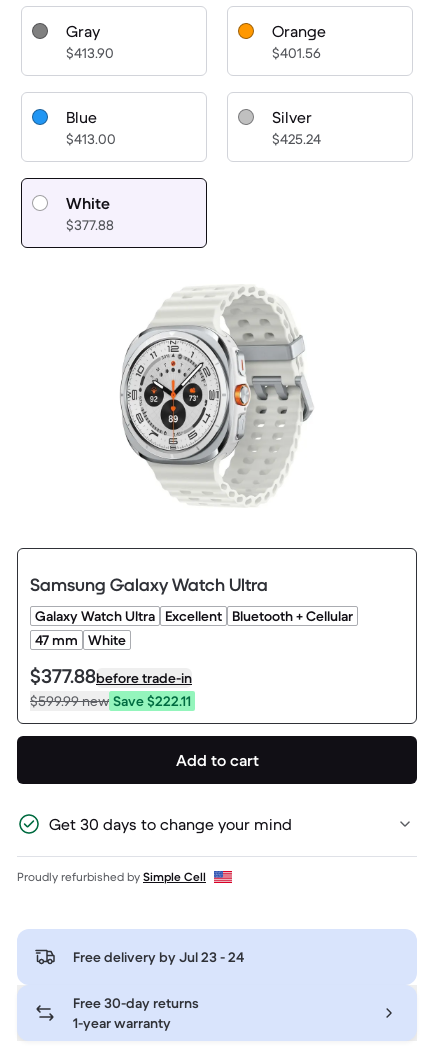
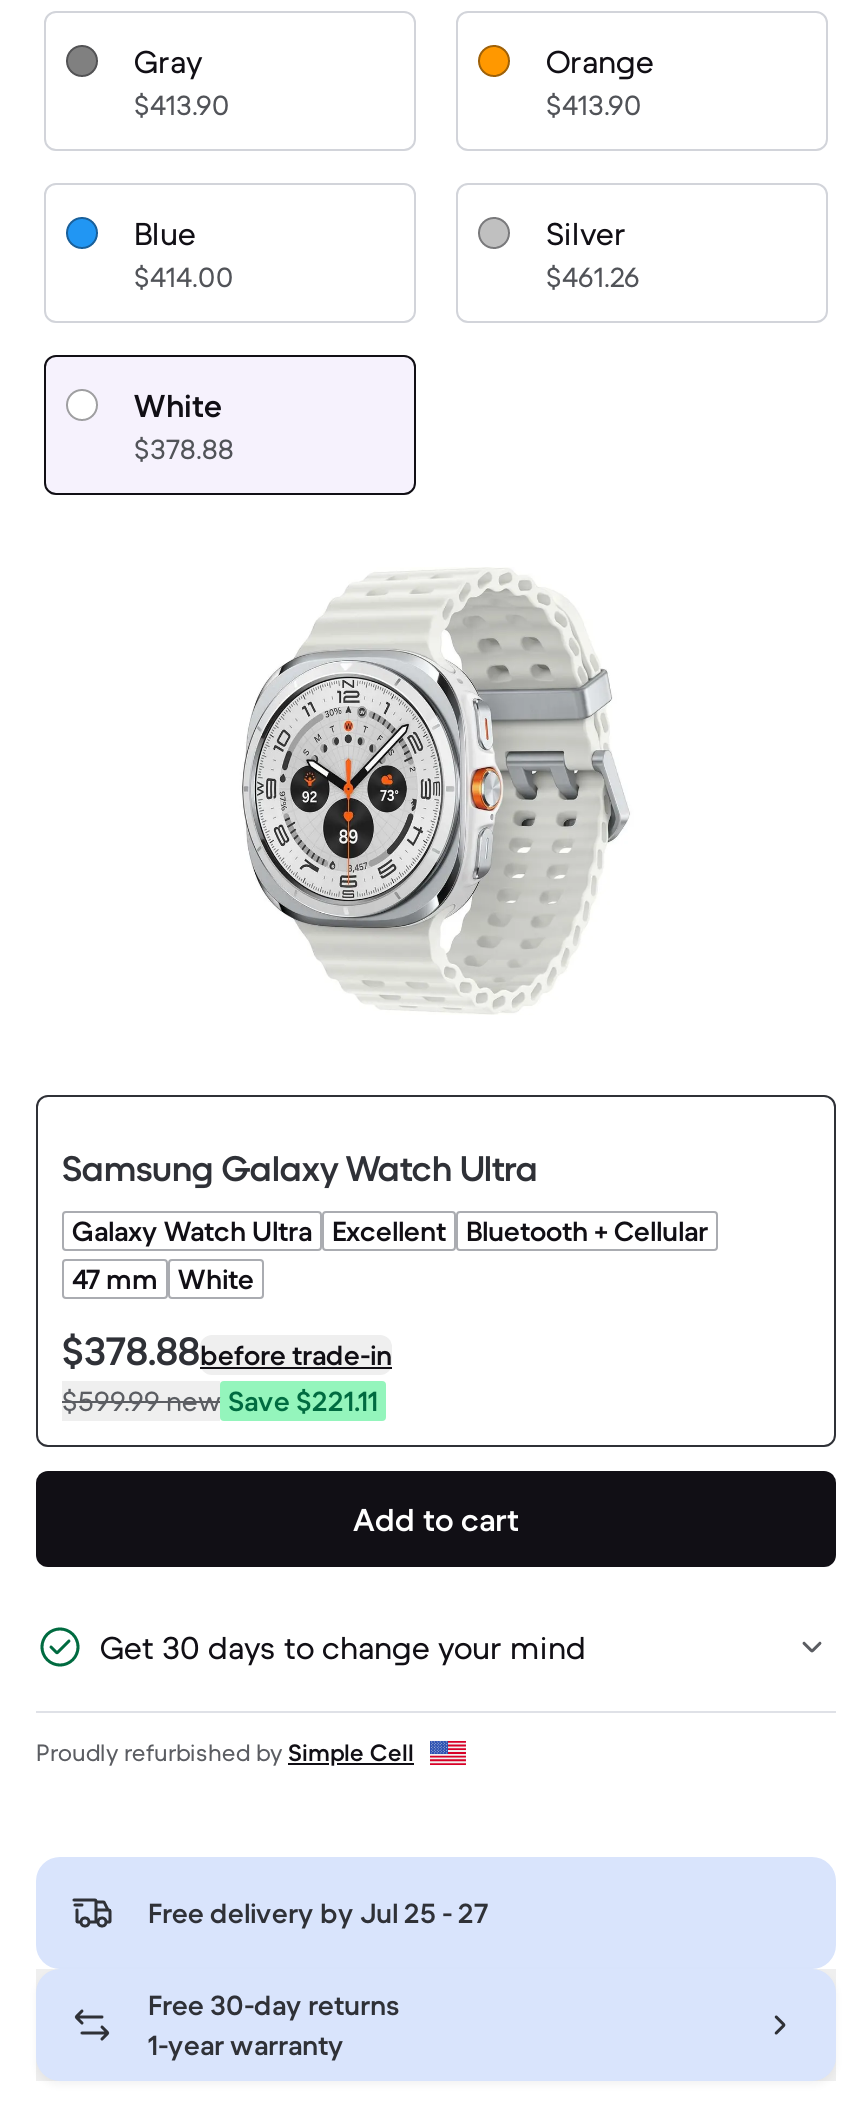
- $401.56
+ $413.90

- $413.00
+ $414.00

- $425.24
+ $461.26

- $377.88
+ $378.88

- $377.88before trade-in
+ $378.88before trade-in

- $599.99new Save $222.11
+ $599.99new Save $221.11

- Free delivery by Jul 23 - 24
+ Free delivery by Jul 25 - 27
